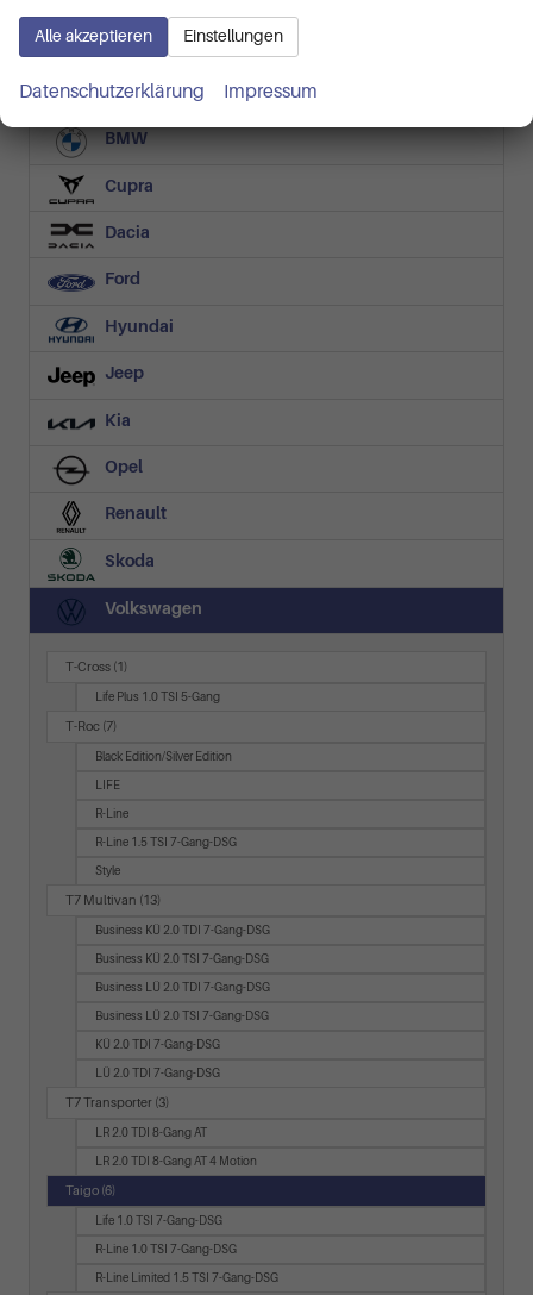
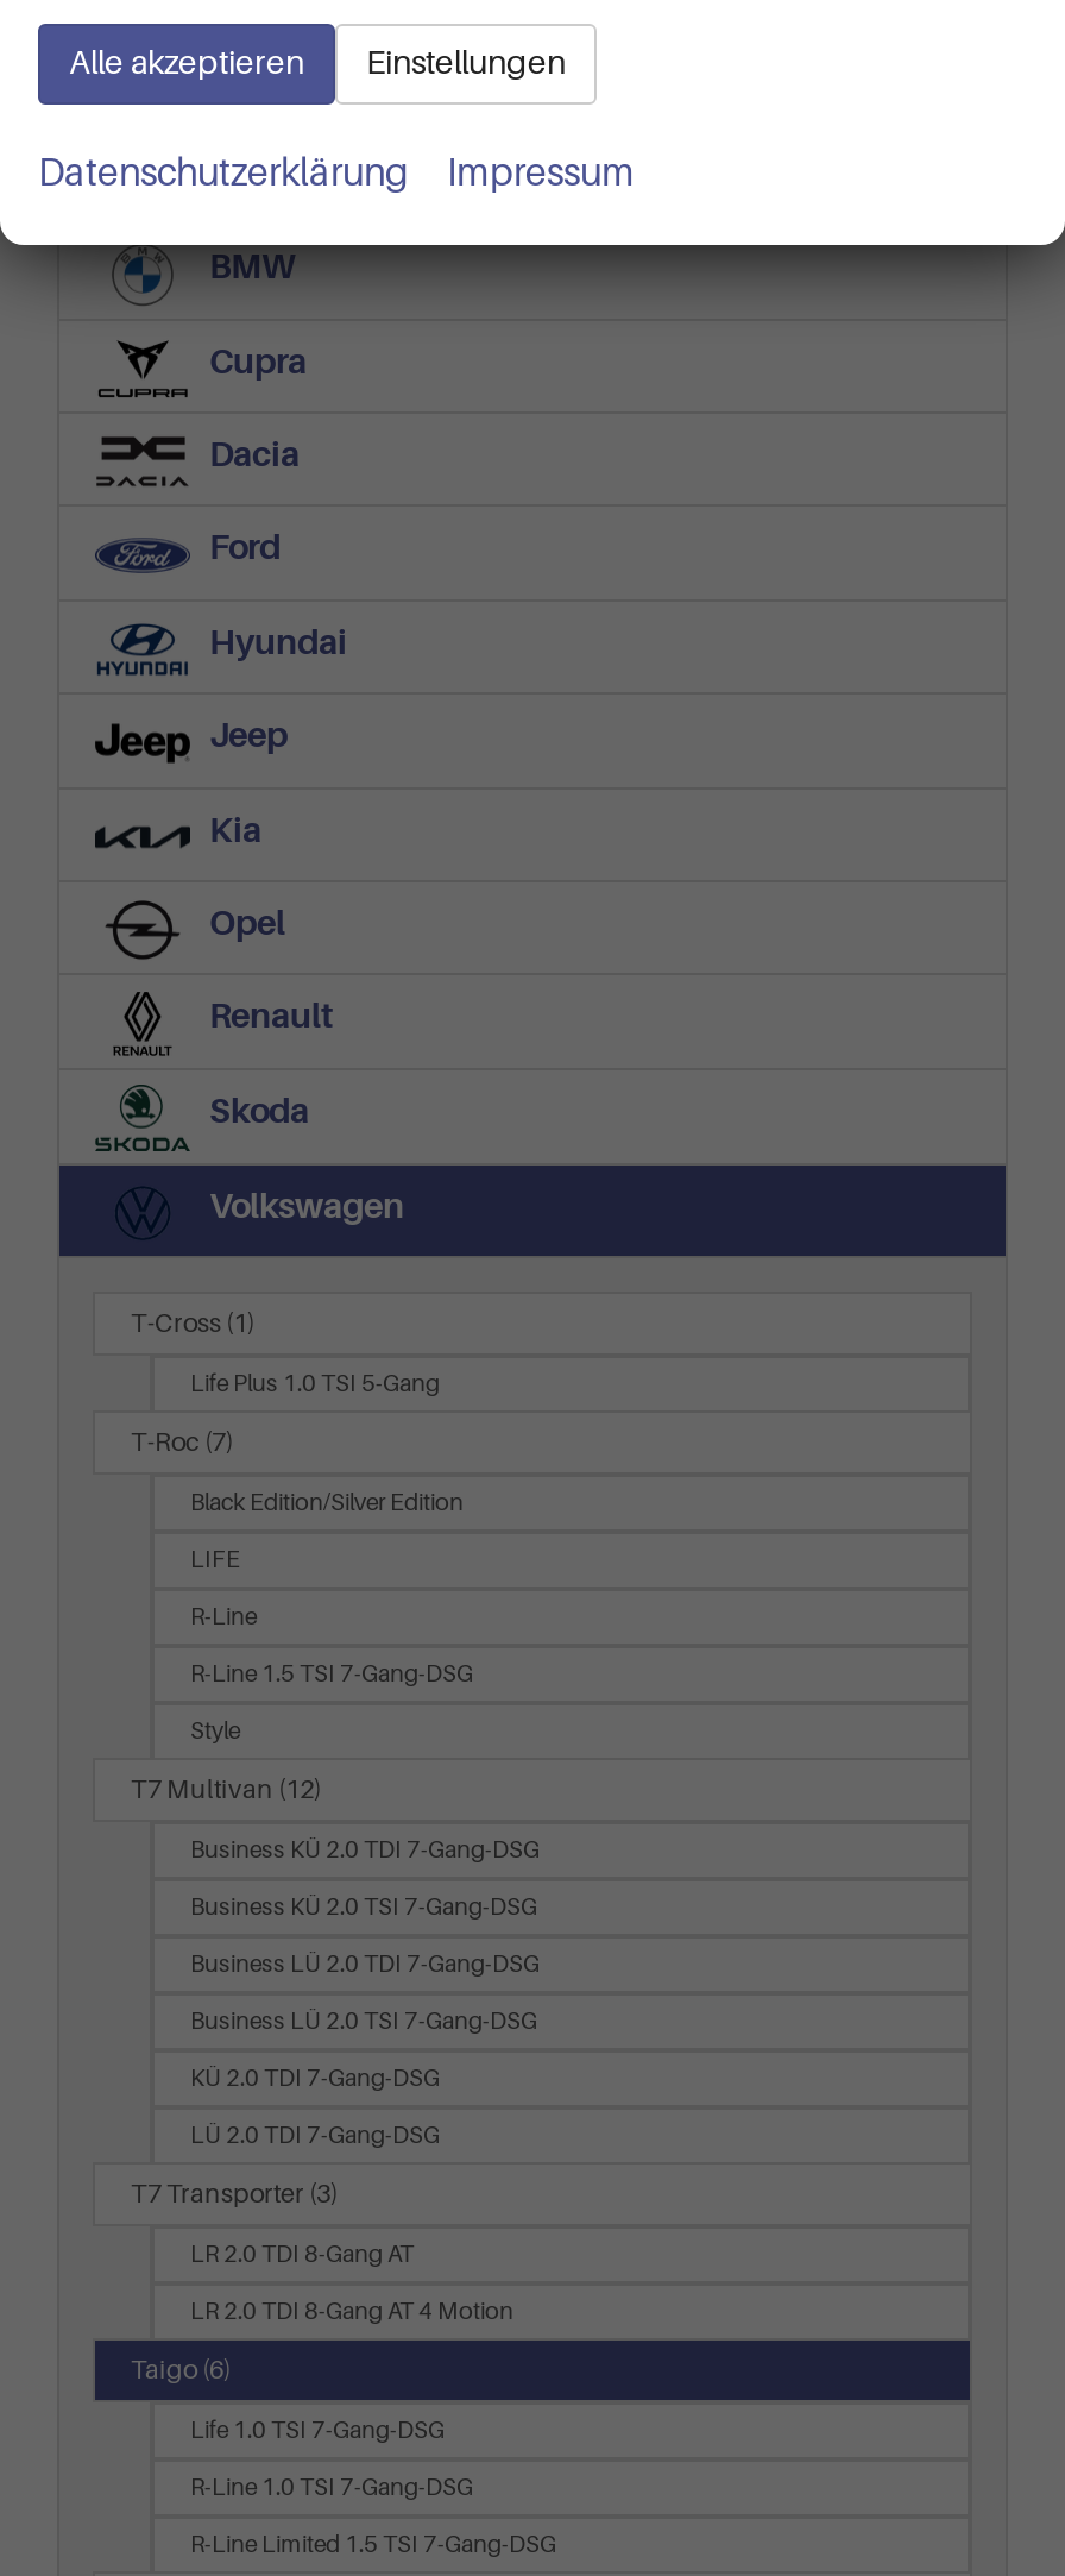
- T7 Multivan (13)
+ T7 Multivan (12)
